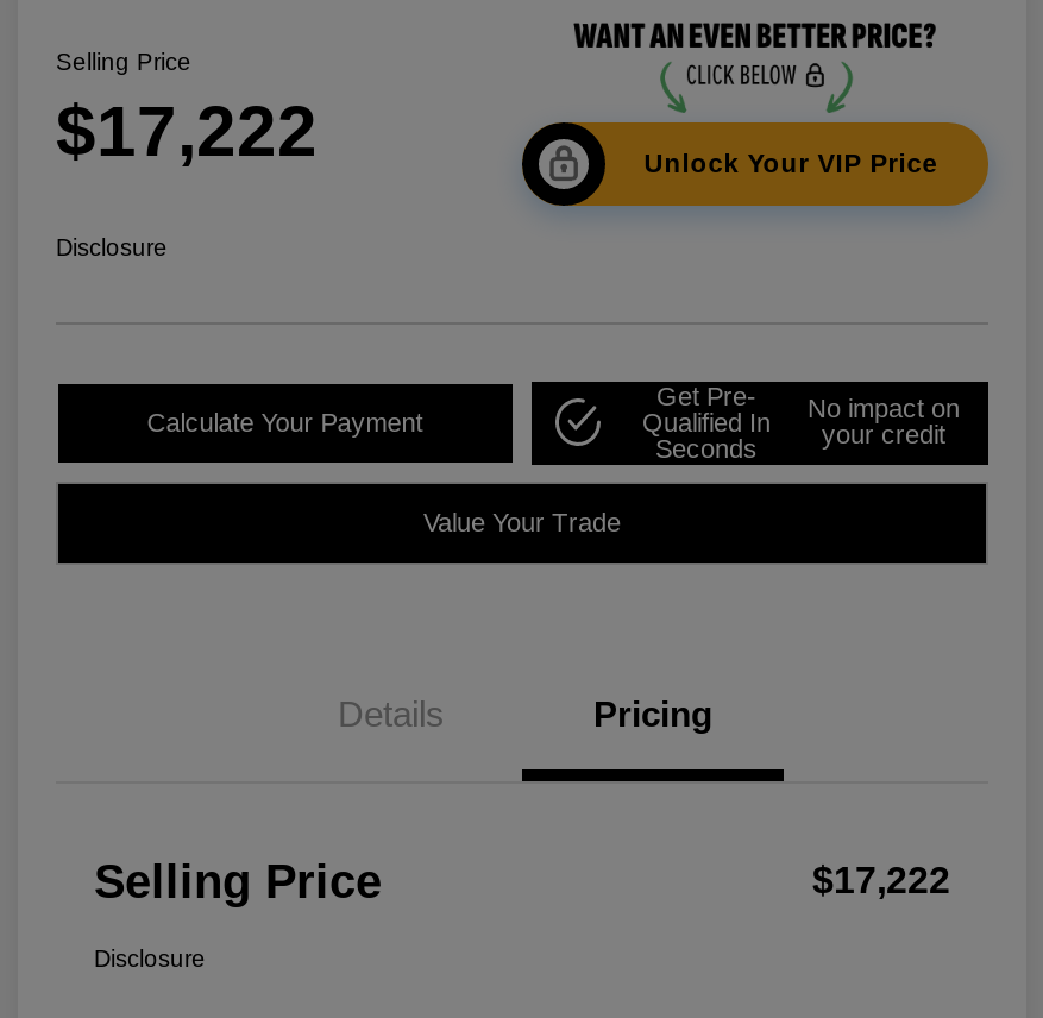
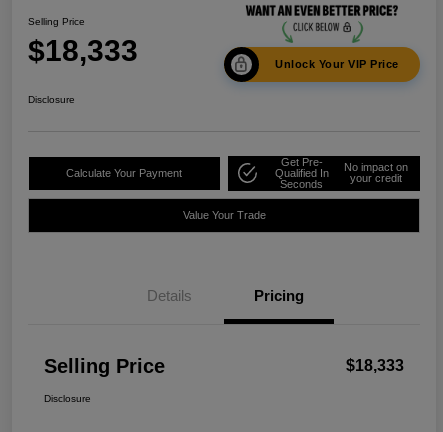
- $17,222
+ $18,333

- $17,222
+ $18,333
